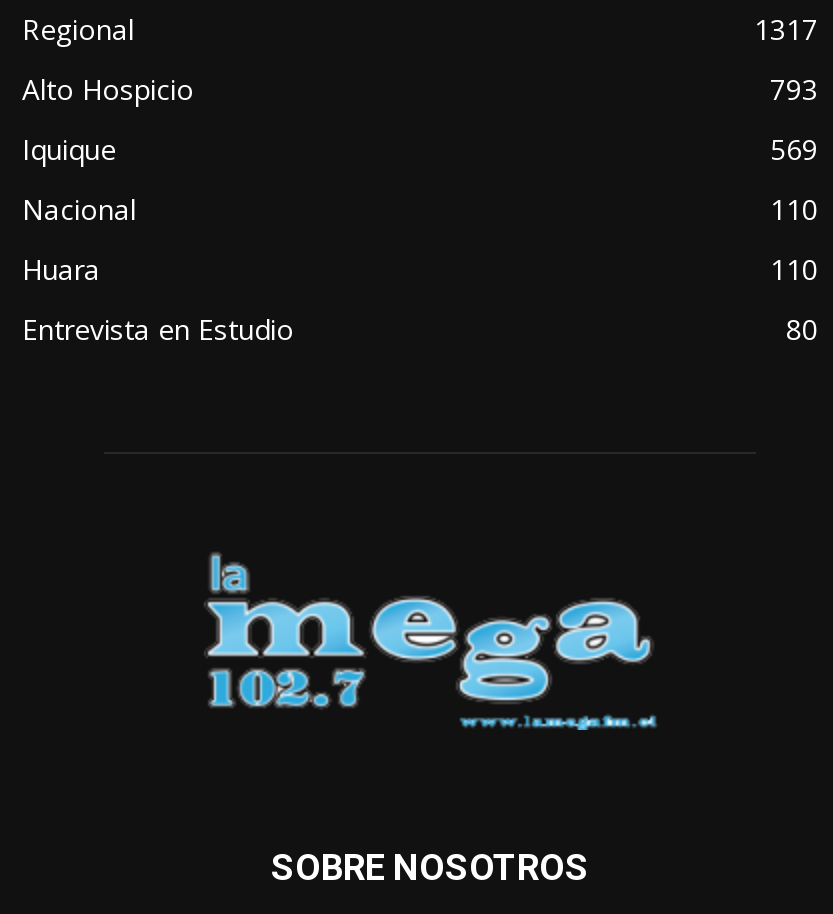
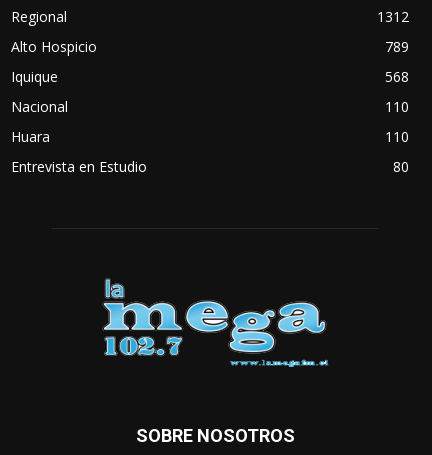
- 1317
+ 1312

- 793
+ 789

- 569
+ 568
